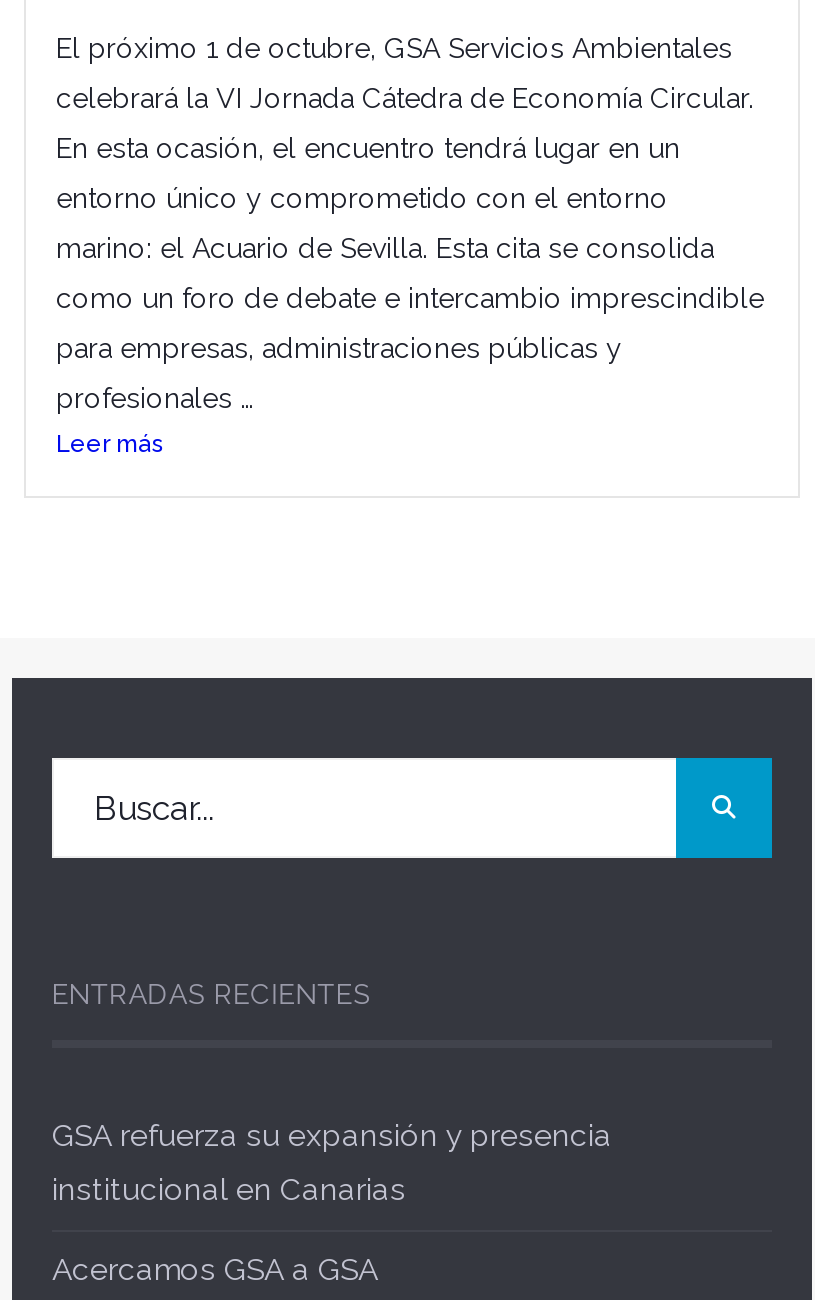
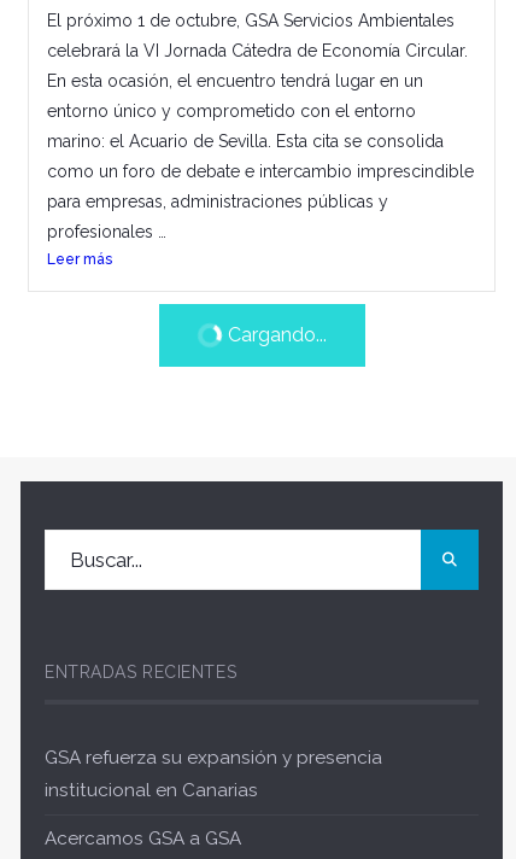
+ Cargando...
